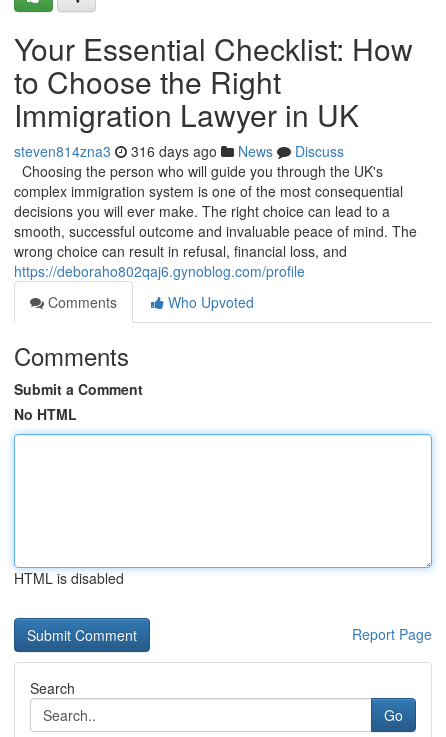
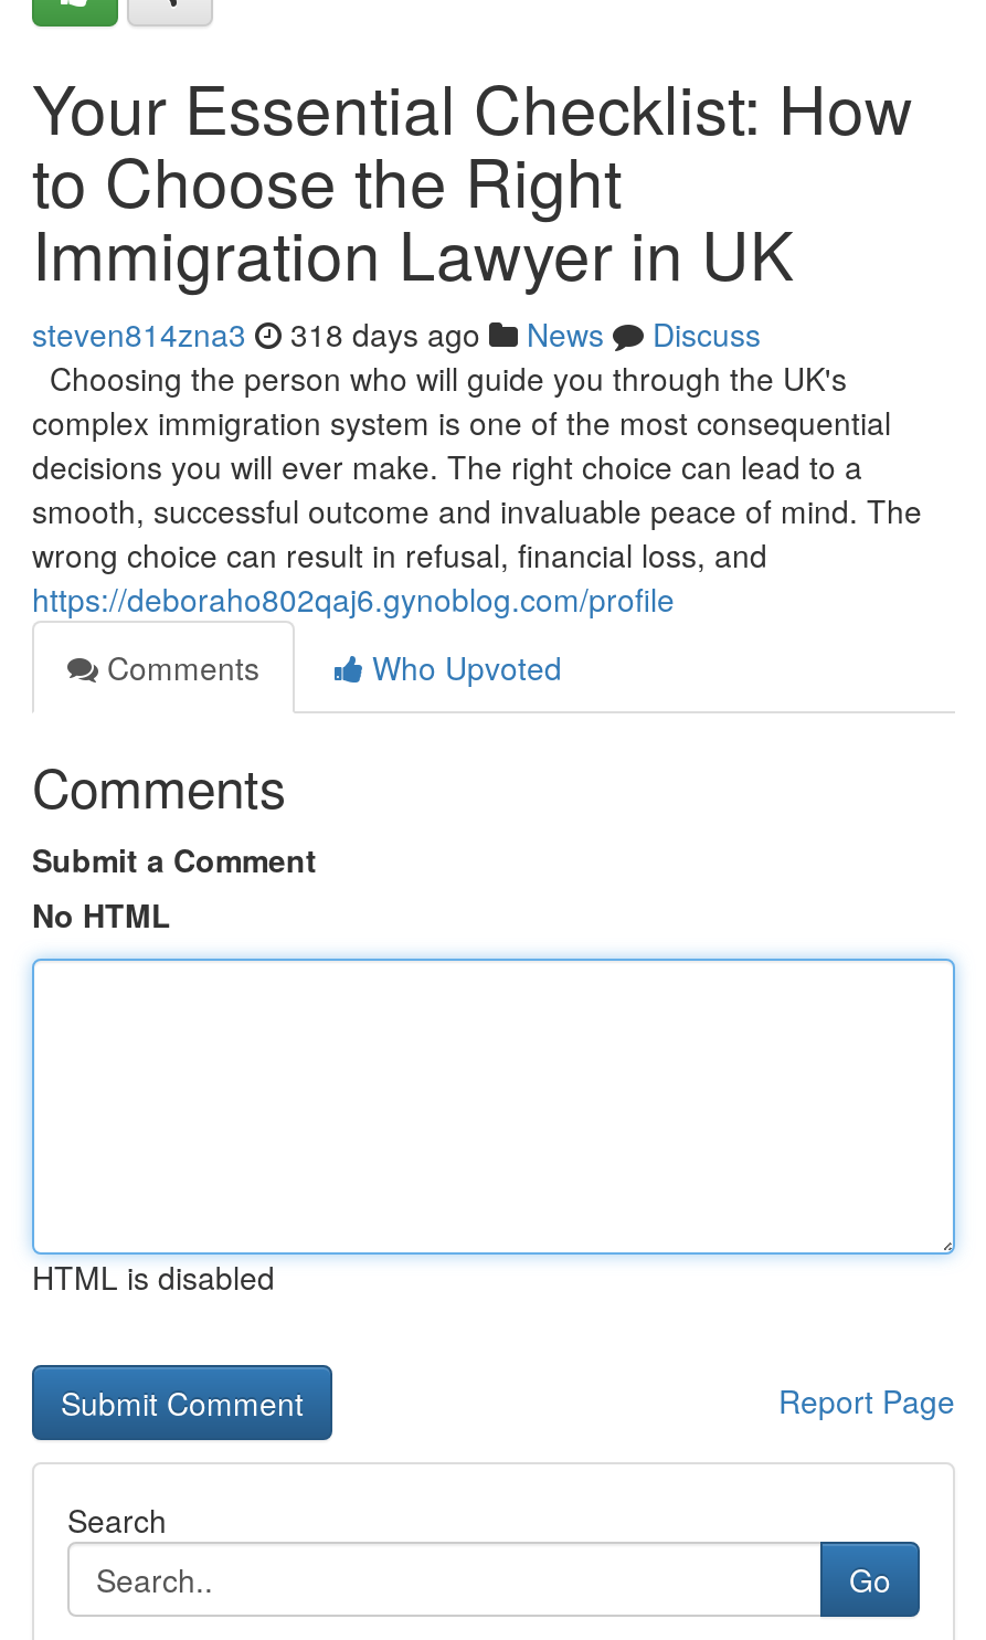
- steven814zna3 316 days ago News Discuss
+ steven814zna3 318 days ago News Discuss
